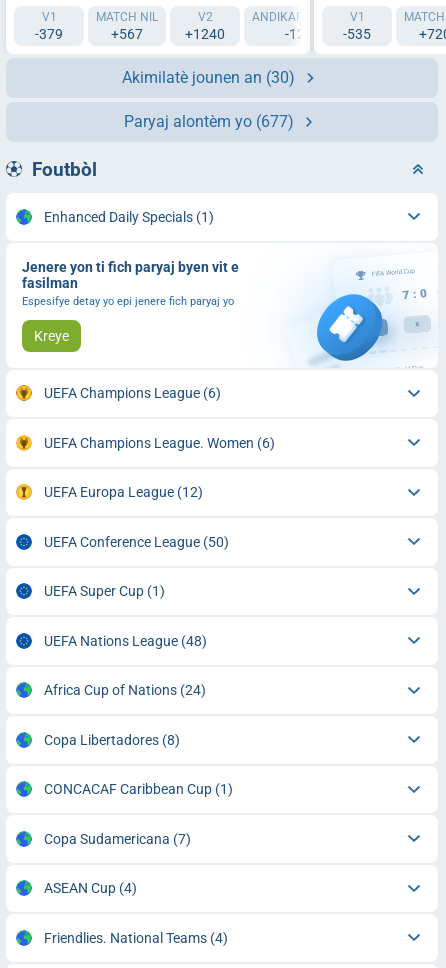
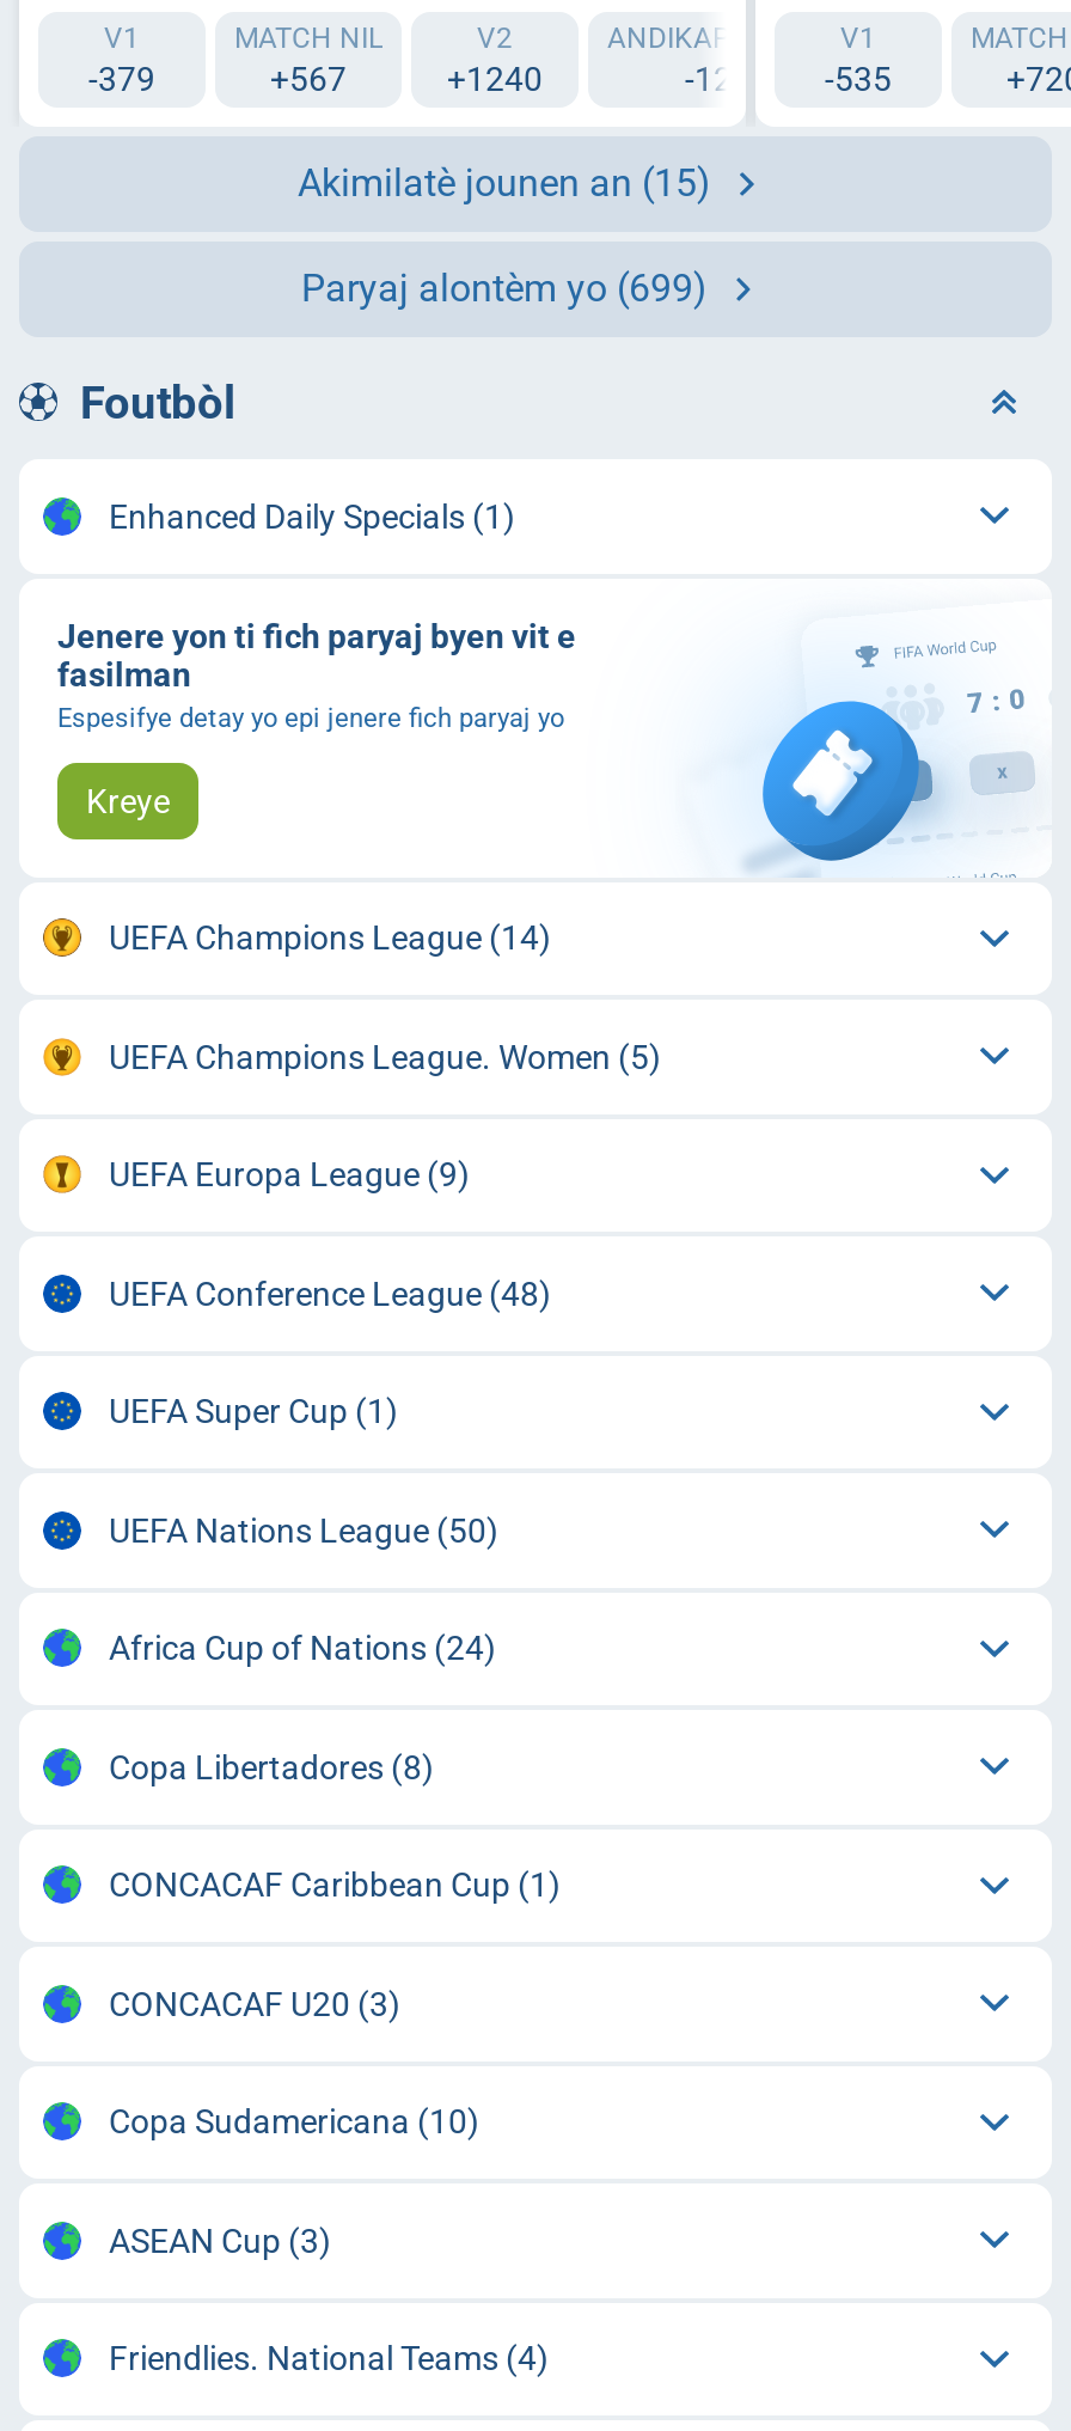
- Akimilatè jounen an (30)
+ Akimilatè jounen an (15)

- Paryaj alontèm yo (677)
+ Paryaj alontèm yo (699)

- UEFA Champions League (6)
+ UEFA Champions League (14)

- UEFA Champions League. Women (6)
+ UEFA Champions League. Women (5)

- UEFA Europa League (12)
+ UEFA Europa League (9)

- UEFA Conference League (50)
+ UEFA Conference League (48)

- UEFA Nations League (48)
+ UEFA Nations League (50)

- Copa Sudamericana (7)
- ASEAN Cup (4)
+ CONCACAF U20 (3)
+ Copa Sudamericana (10)
+ ASEAN Cup (3)
